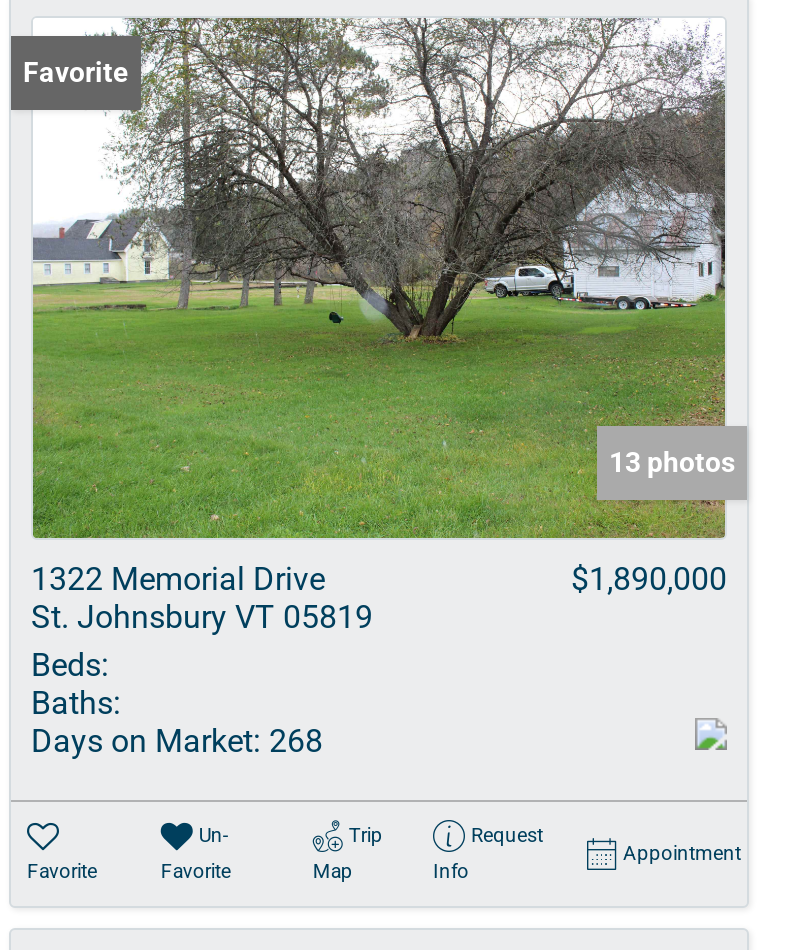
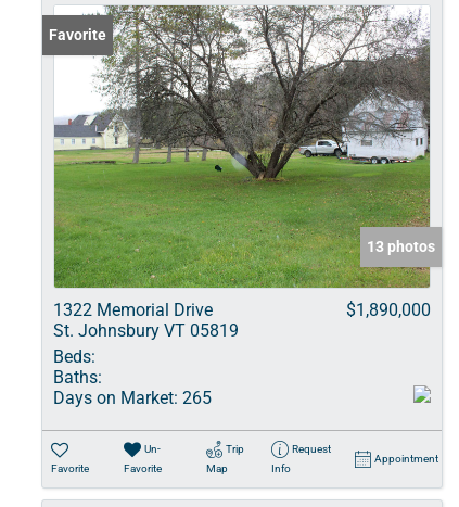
- Days on Market: 268
+ Days on Market: 265
